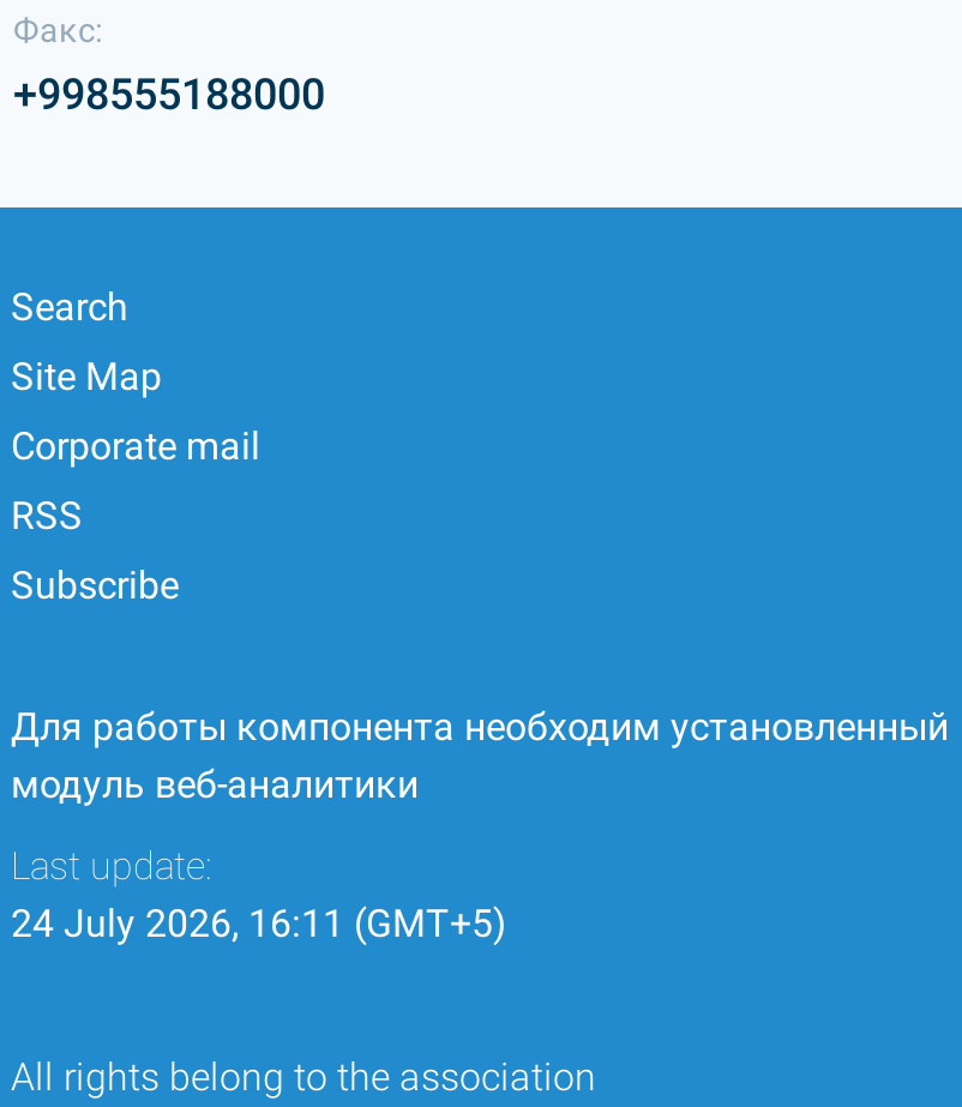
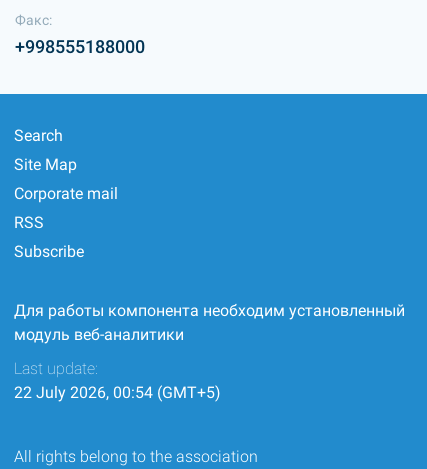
- 24 July 2026, 16:11 (GMT+5)
+ 22 July 2026, 00:54 (GMT+5)
